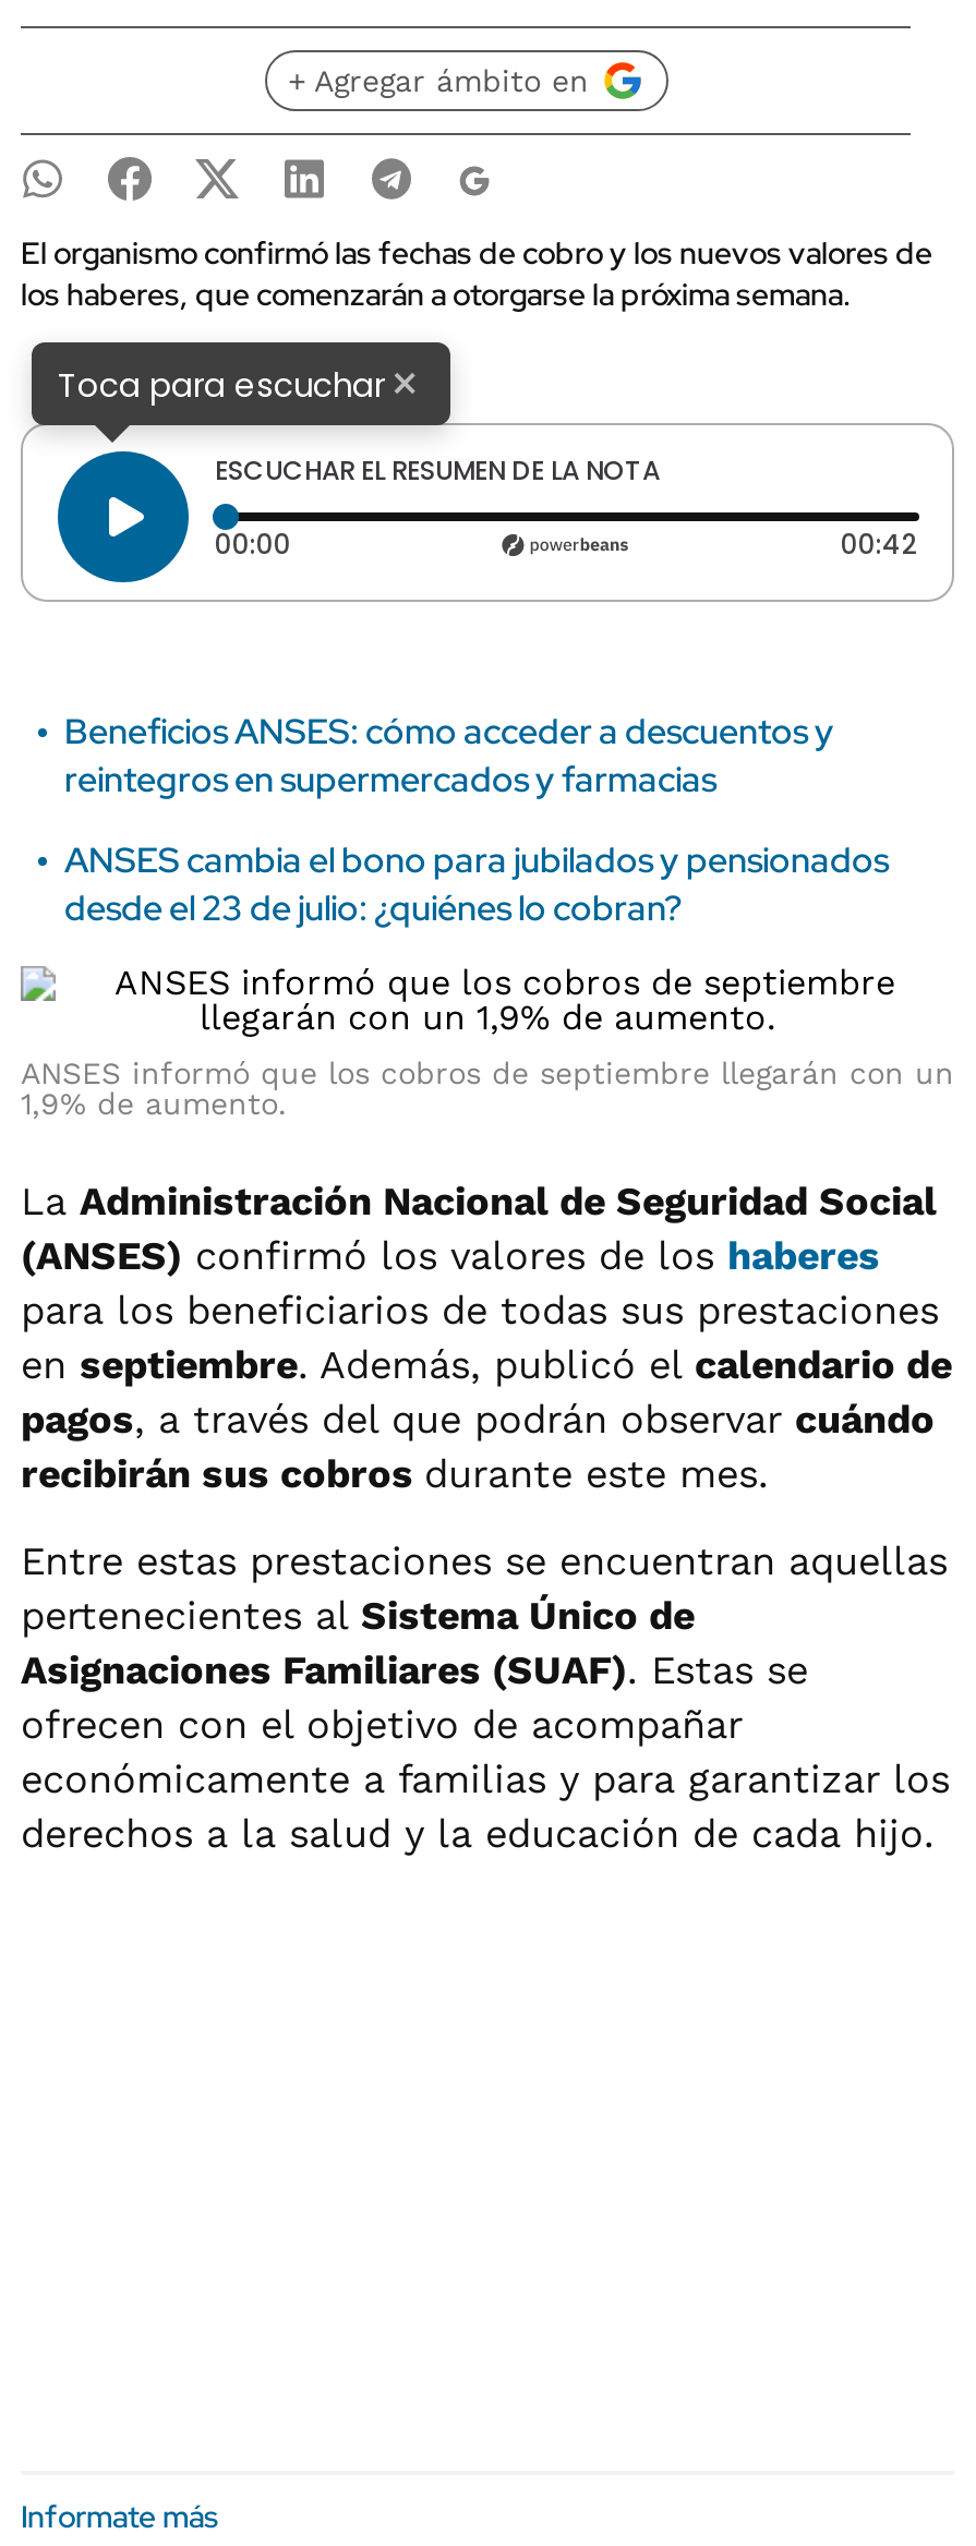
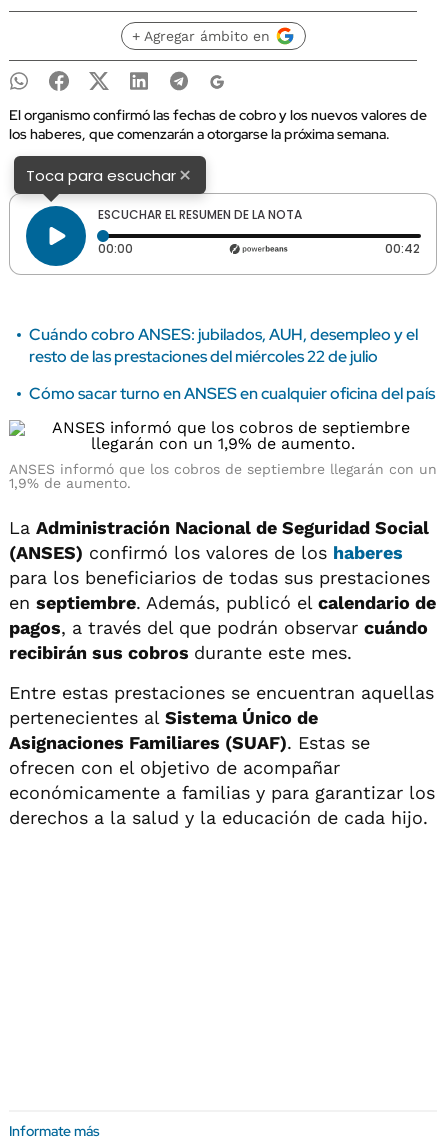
- Beneficios ANSES: cómo acceder a descuentos y
- reintegros en supermercados y farmacias
+ Cuándo cobro ANSES: jubilados, AUH, desempleo y el
+ resto de las prestaciones del miércoles 22 de julio

- ANSES cambia el bono para jubilados y pensionados
- desde el 23 de julio: ¿quiénes lo cobran?
+ Cómo sacar turno en ANSES en cualquier oficina del país
